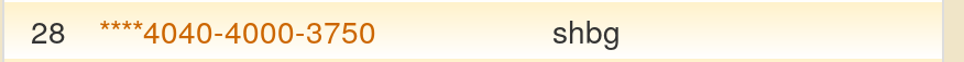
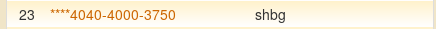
- 28 ****4040-4000-3750
+ 23 ****4040-4000-3750
